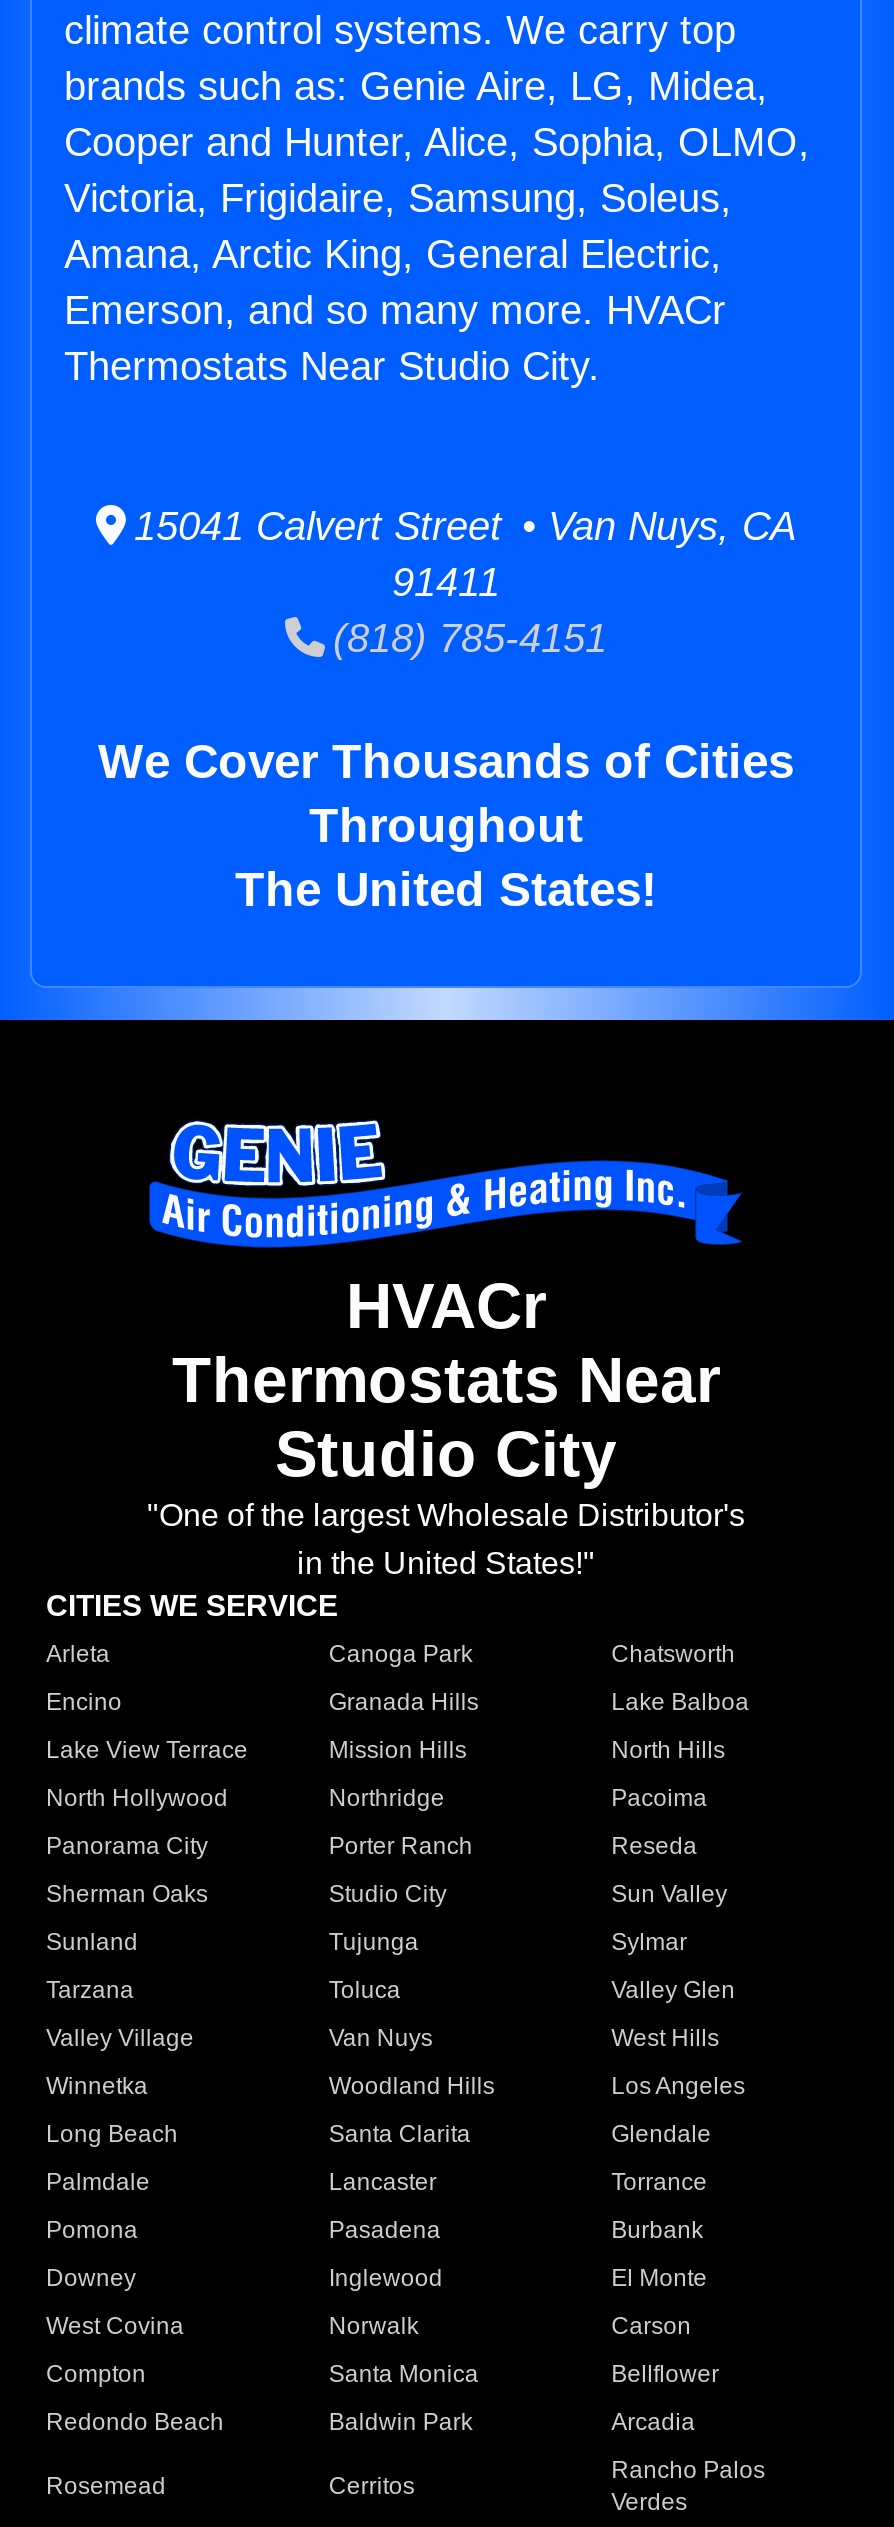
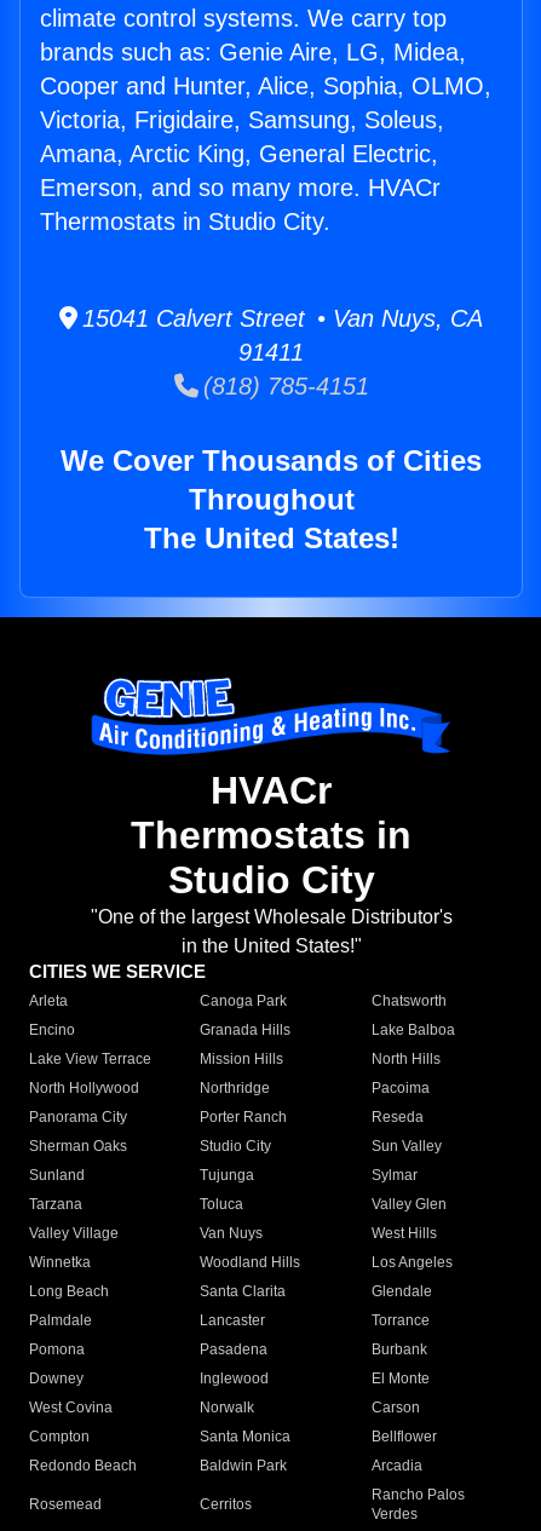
- Thermostats Near Studio City.
+ Thermostats in Studio City.

- Thermostats Near
+ Thermostats in
